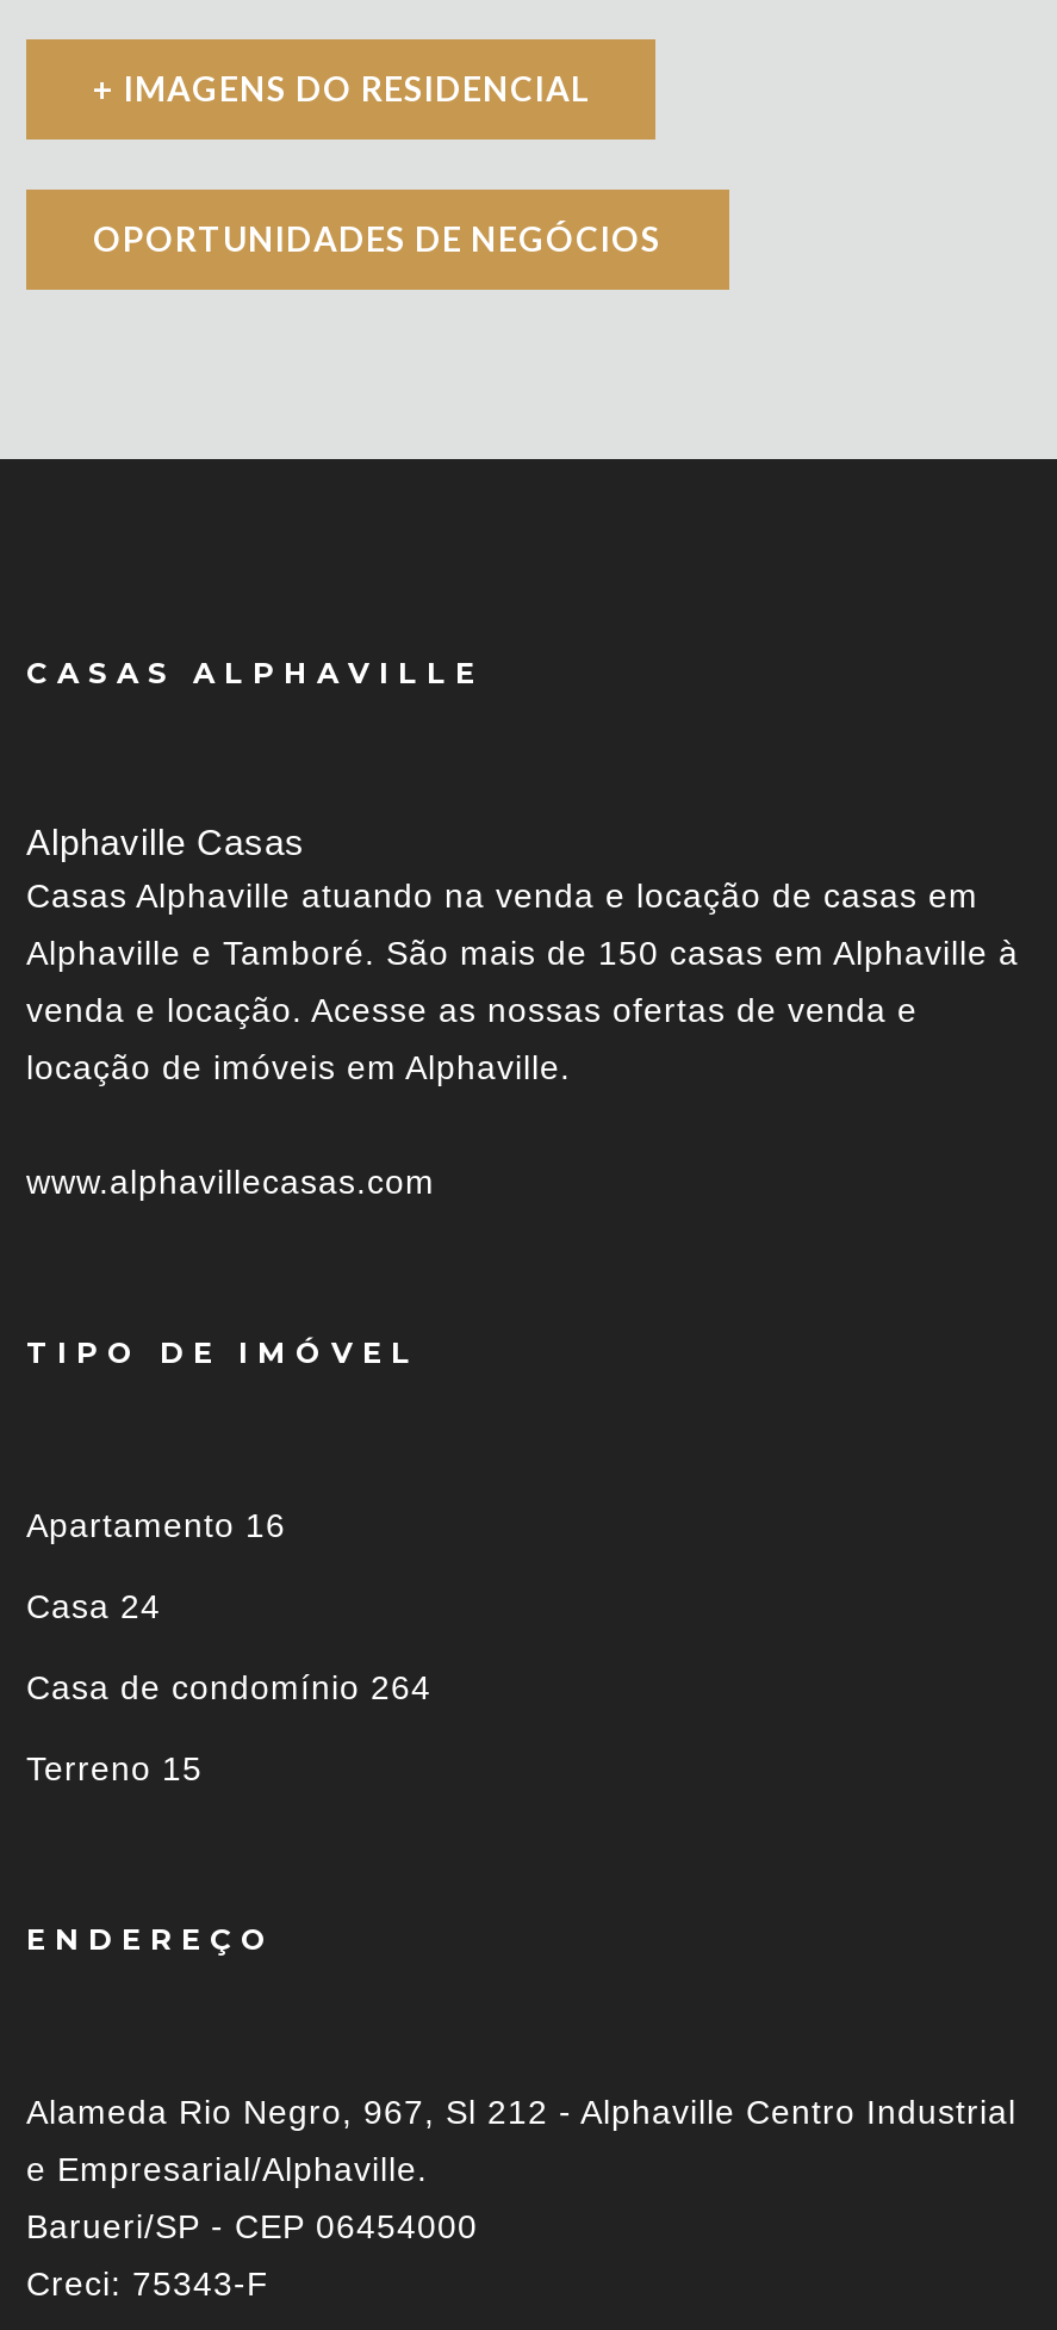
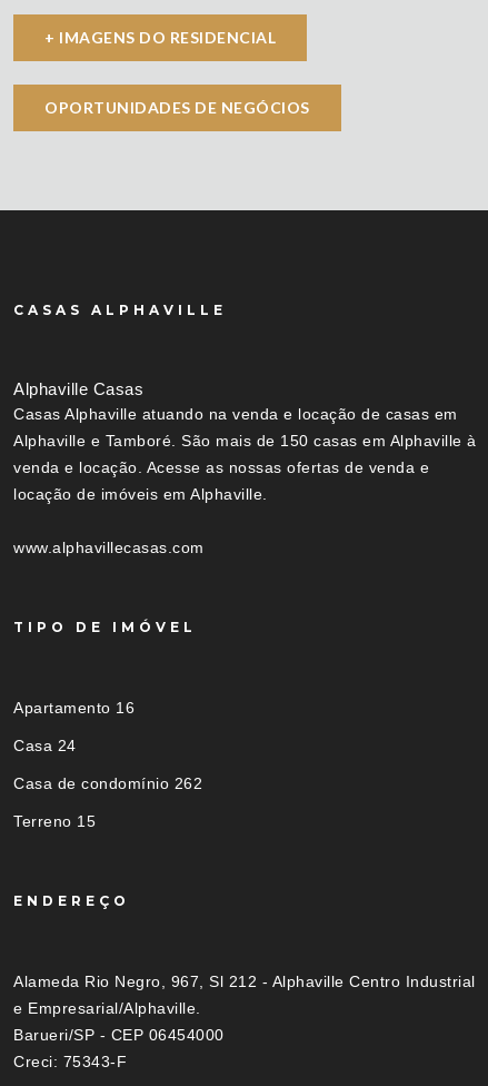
- Casa de condomínio 264
+ Casa de condomínio 262
